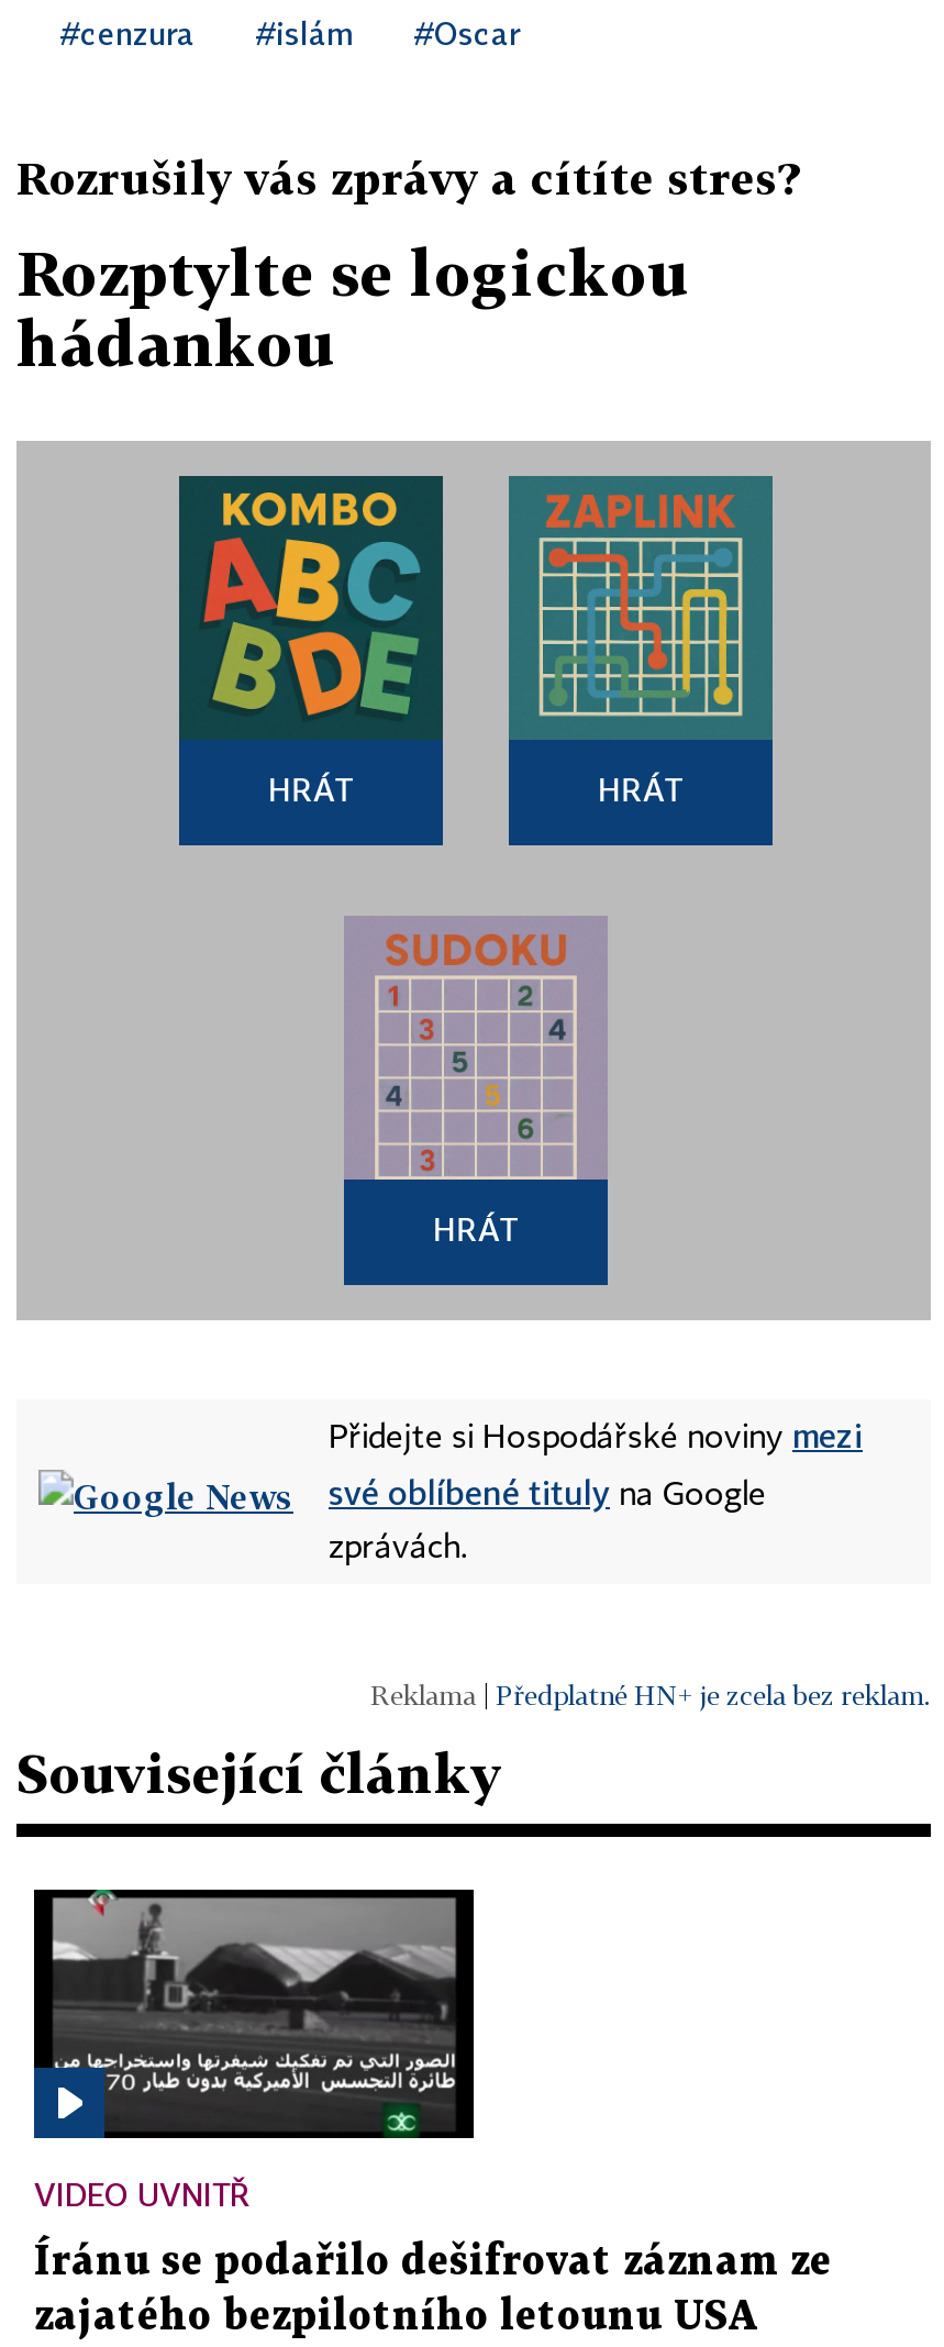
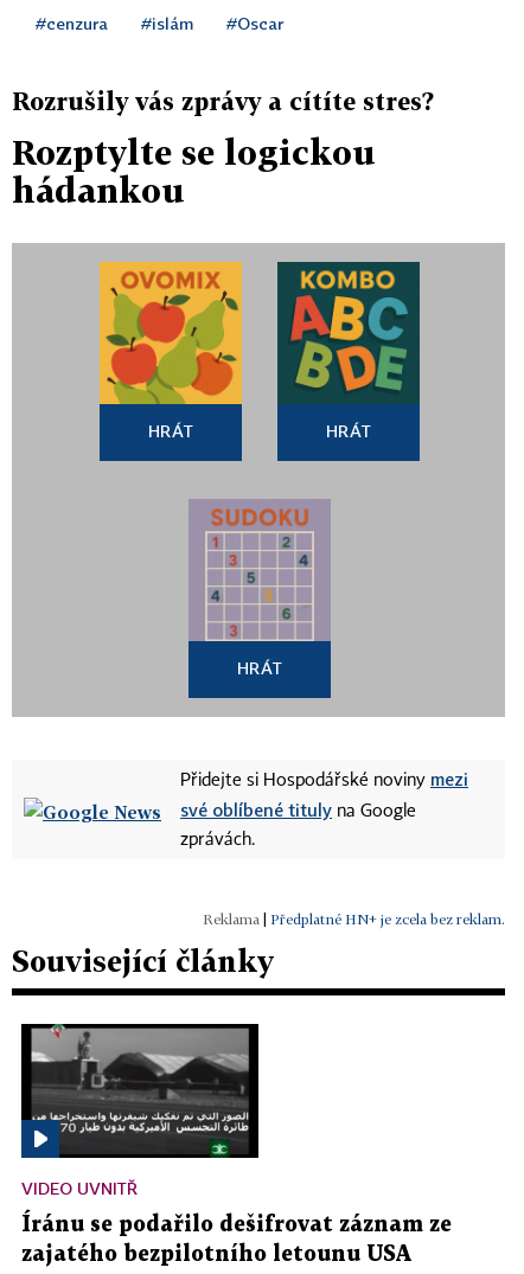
- [image]
+ [image]

- [image]
+ [image]
